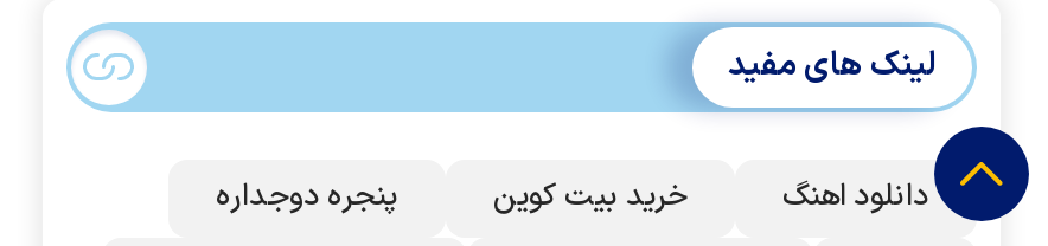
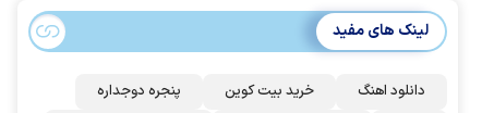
- [image]
